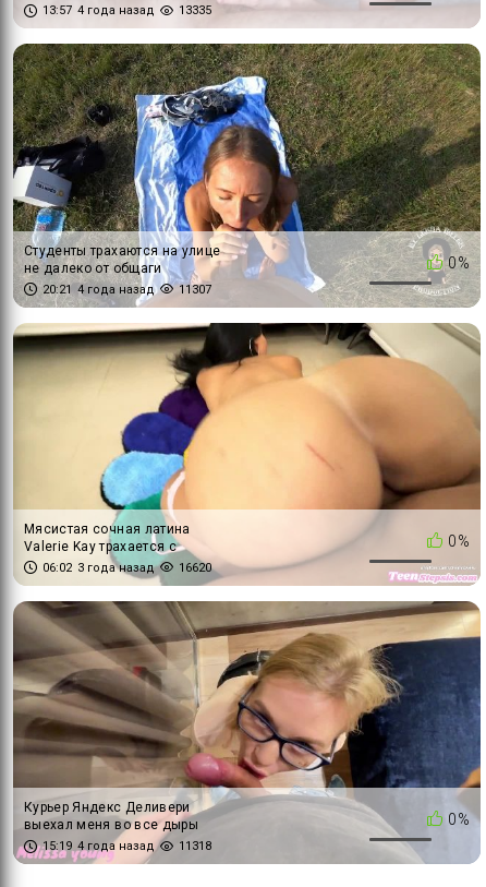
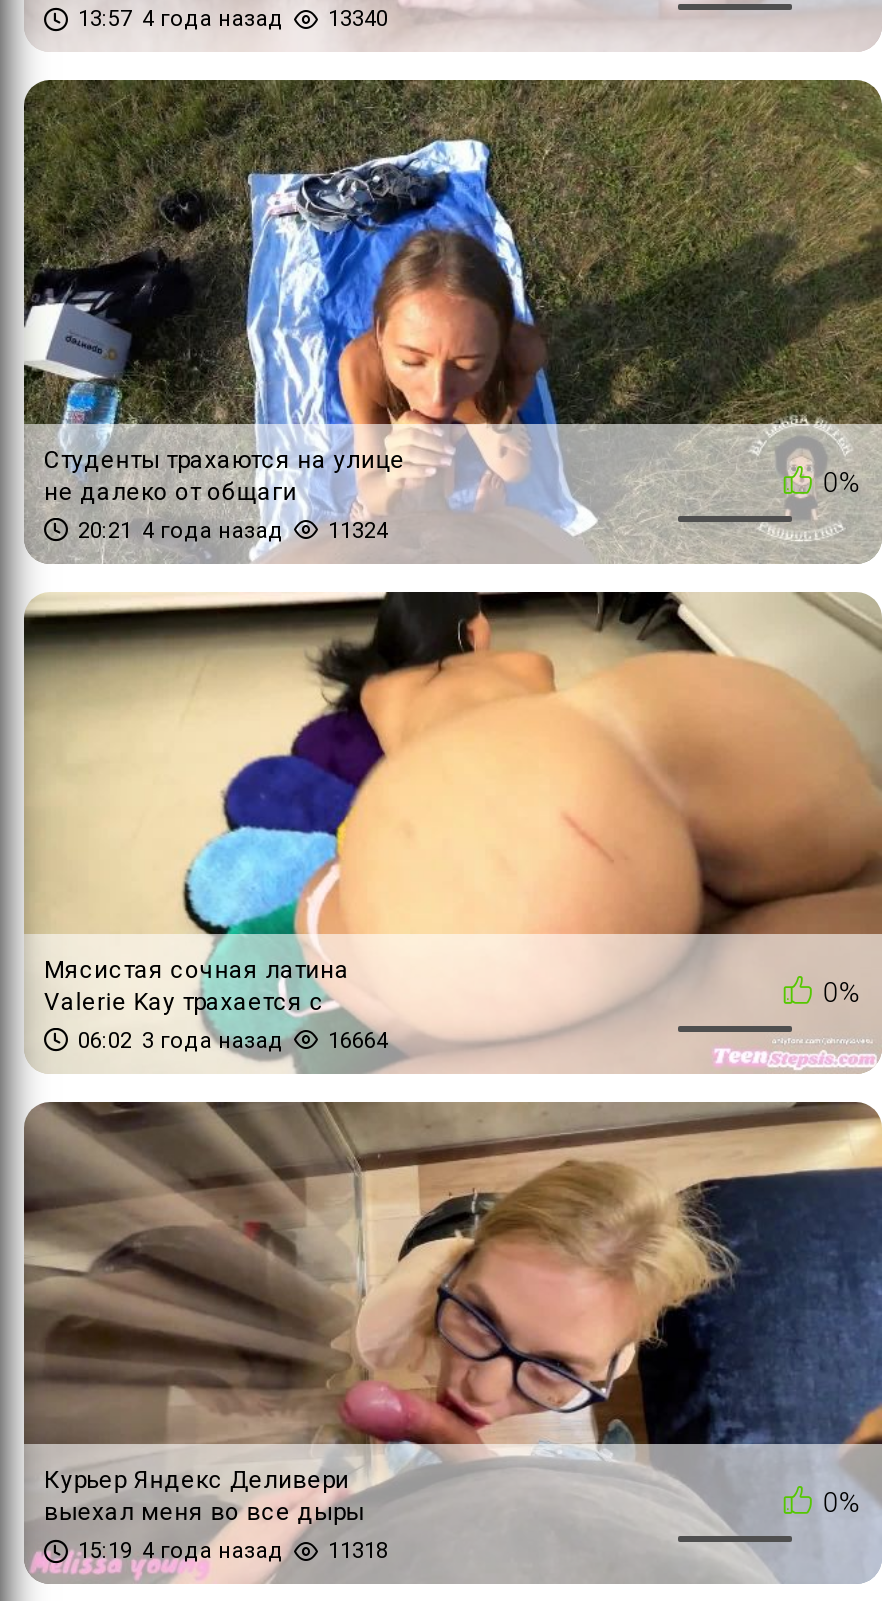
- 13:57 4 года назад 13335
+ 13:57 4 года назад 13340

- 20:21 4 года назад 11307
+ 20:21 4 года назад 11324

- 16620
+ 16664
